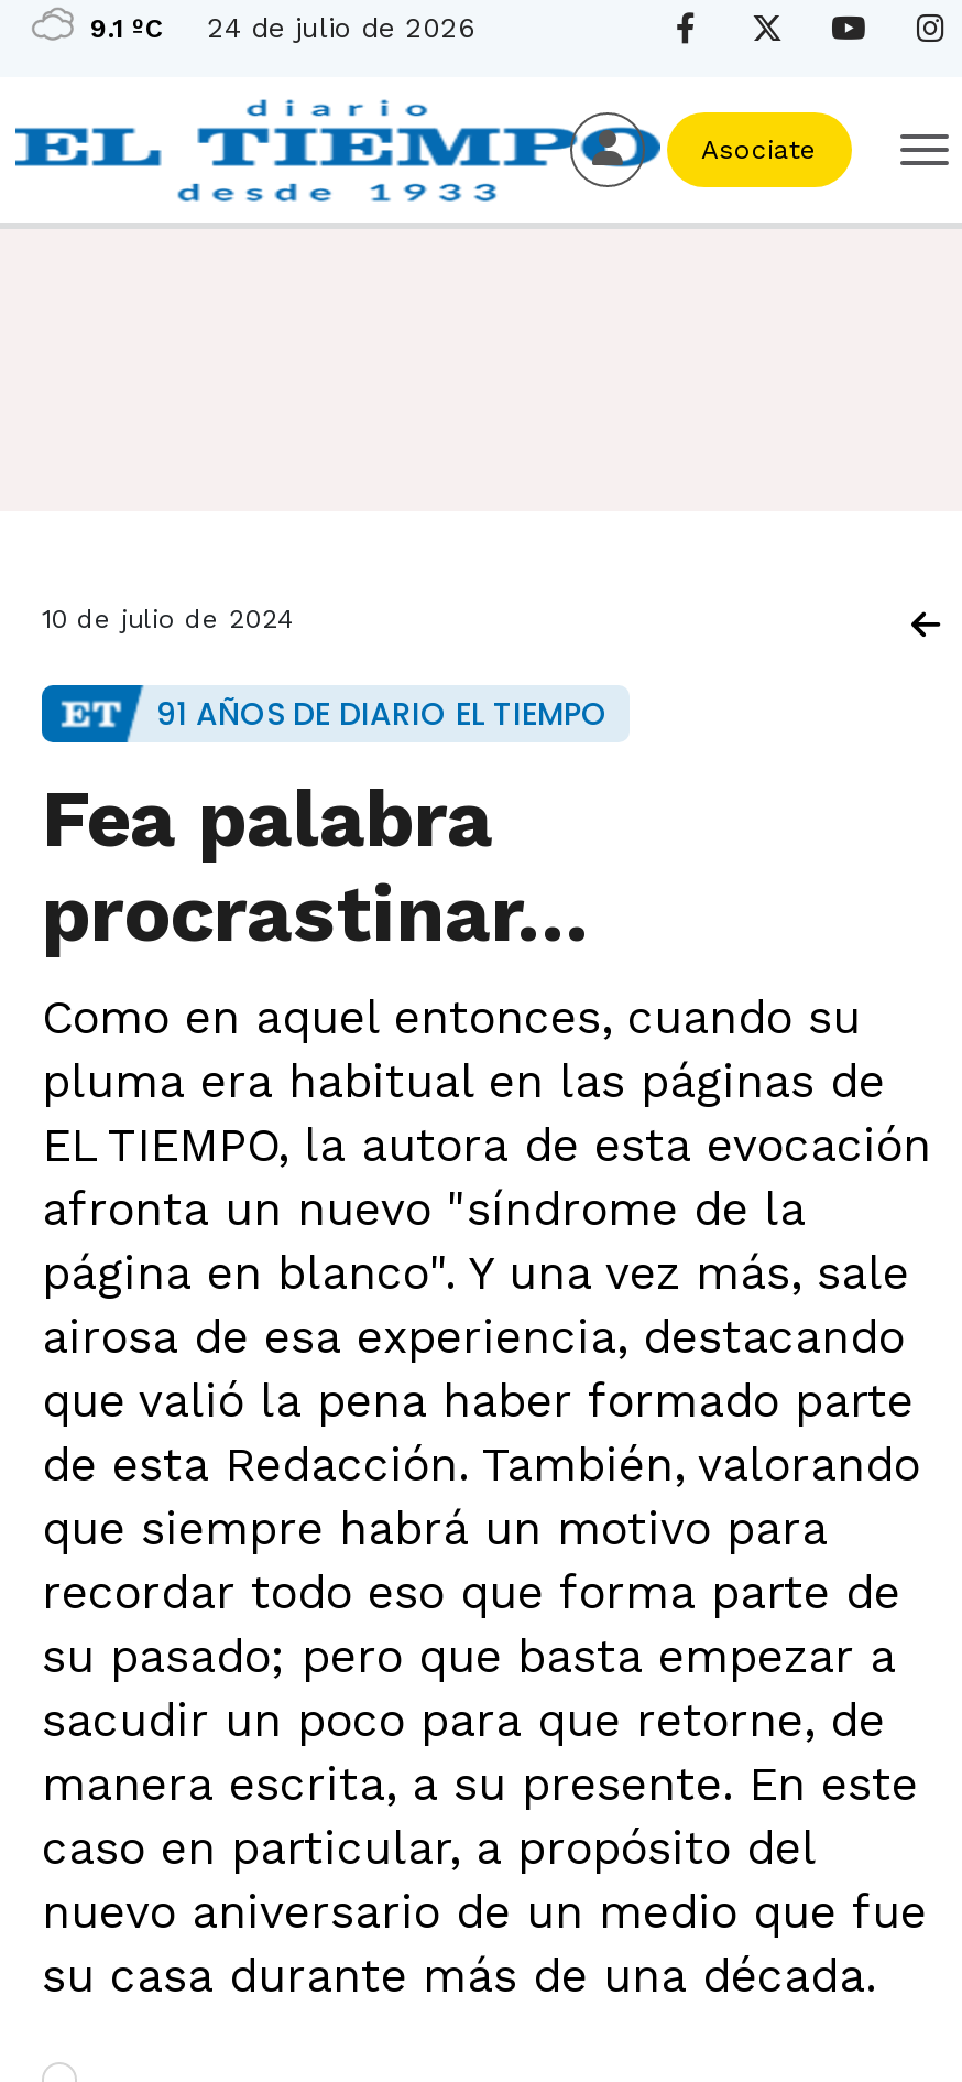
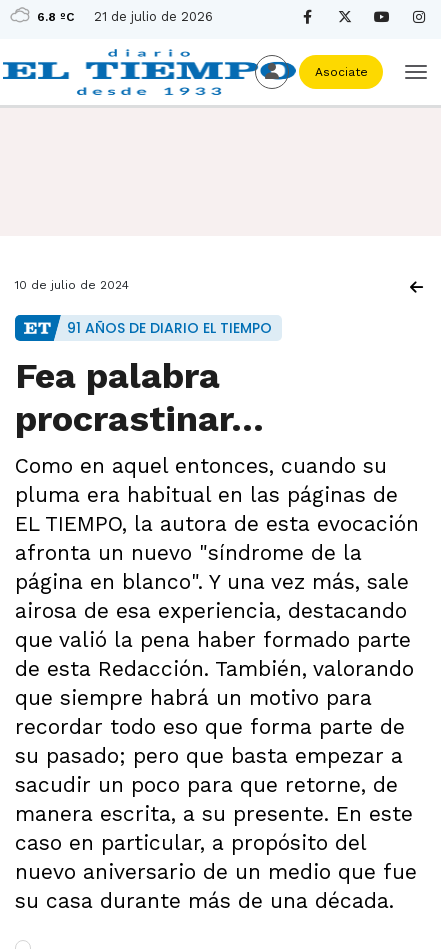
- 9.1 ºC
+ 6.8 ºC

- 24 de julio de 2026
+ 21 de julio de 2026
